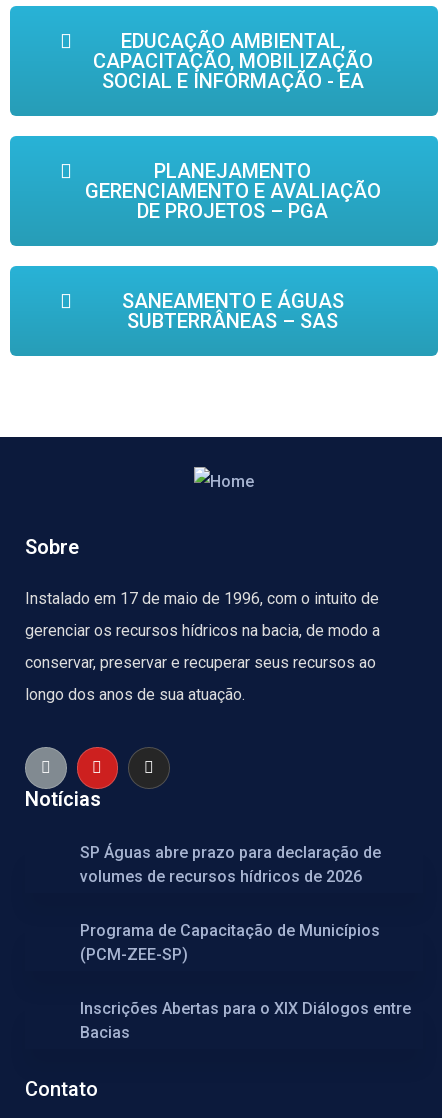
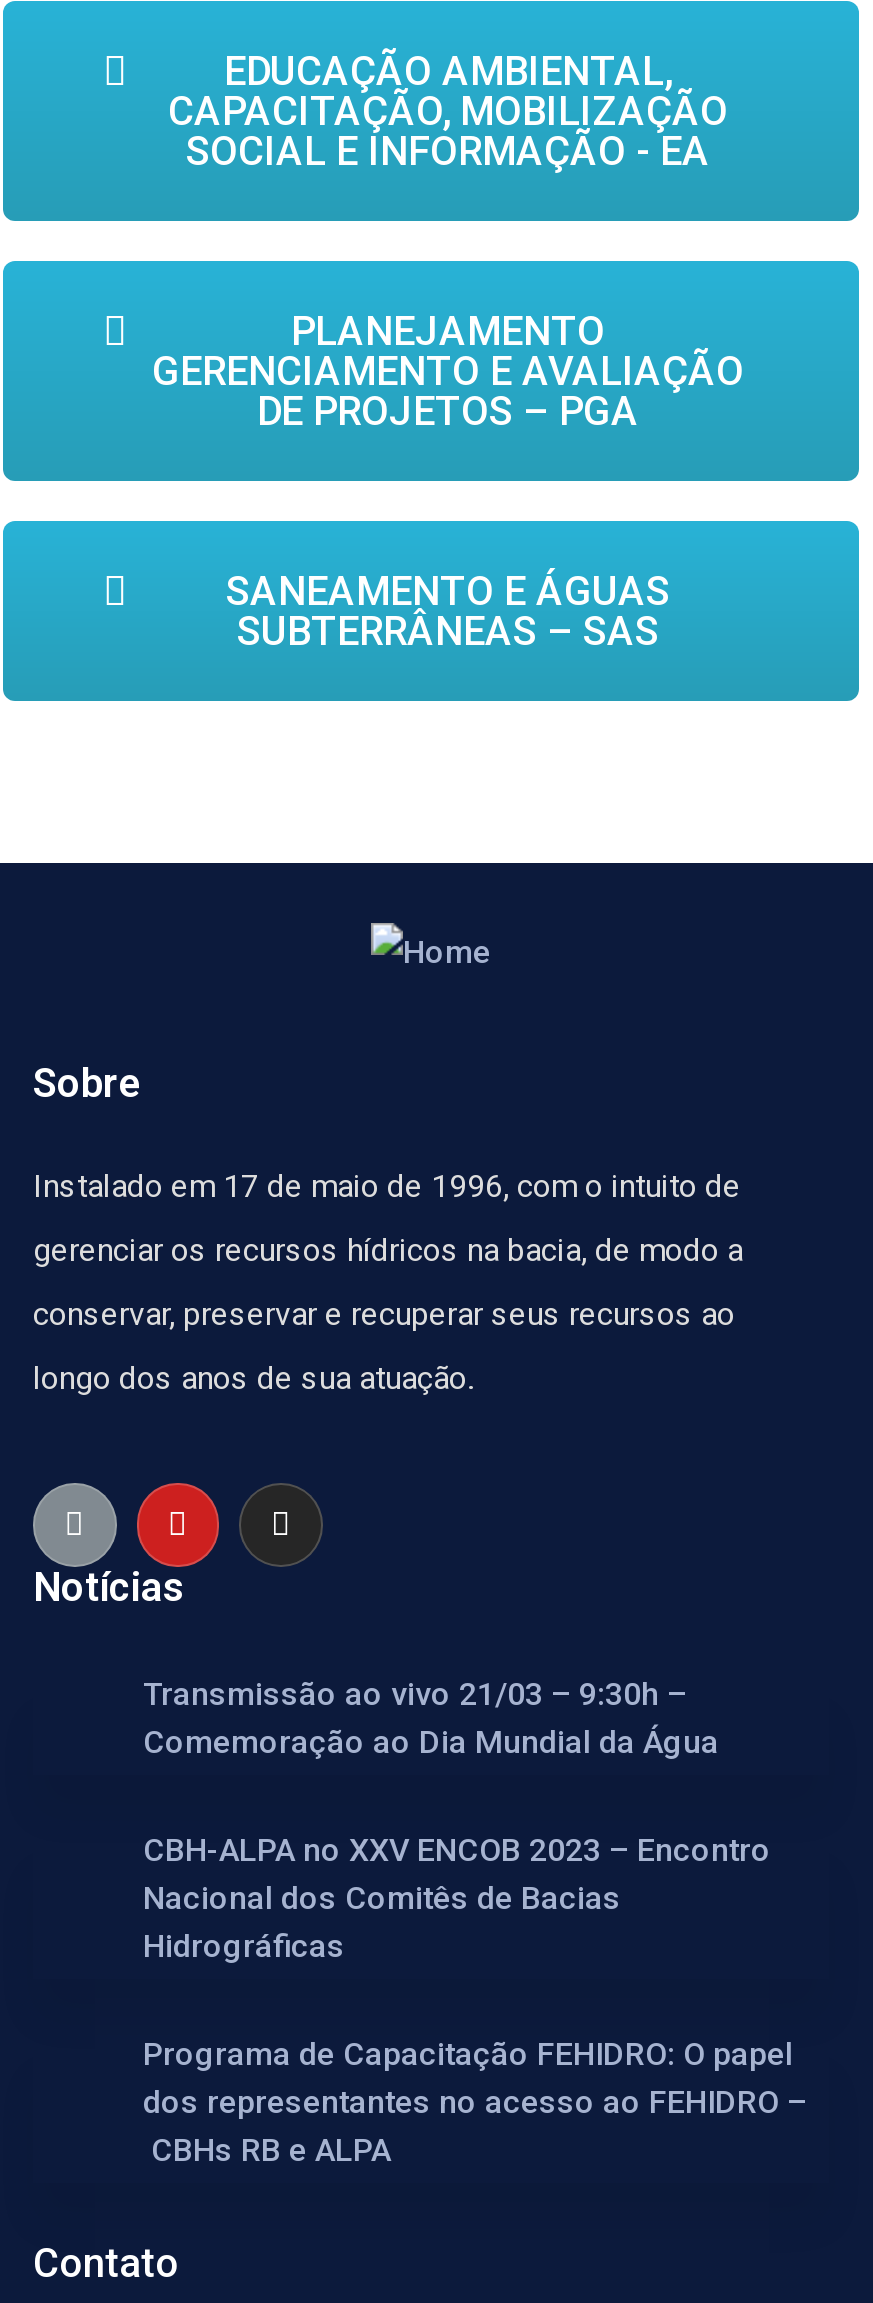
- SP Águas abre prazo para declaração de
- volumes de recursos hídricos de 2026
+ Transmissão ao vivo 21/03 – 9:30h –
+ Comemoração ao Dia Mundial da Água

- Programa de Capacitação de Municípios
- (PCM-ZEE-SP)
+ CBH-ALPA no XXV ENCOB 2023 – Encontro
+ Nacional dos Comitês de Bacias
+ Hidrográficas

- Inscrições Abertas para o XIX Diálogos entre
- Bacias
+ Programa de Capacitação FEHIDRO: O papel
+ dos representantes no acesso ao FEHIDRO –
+ CBHs RB e ALPA
